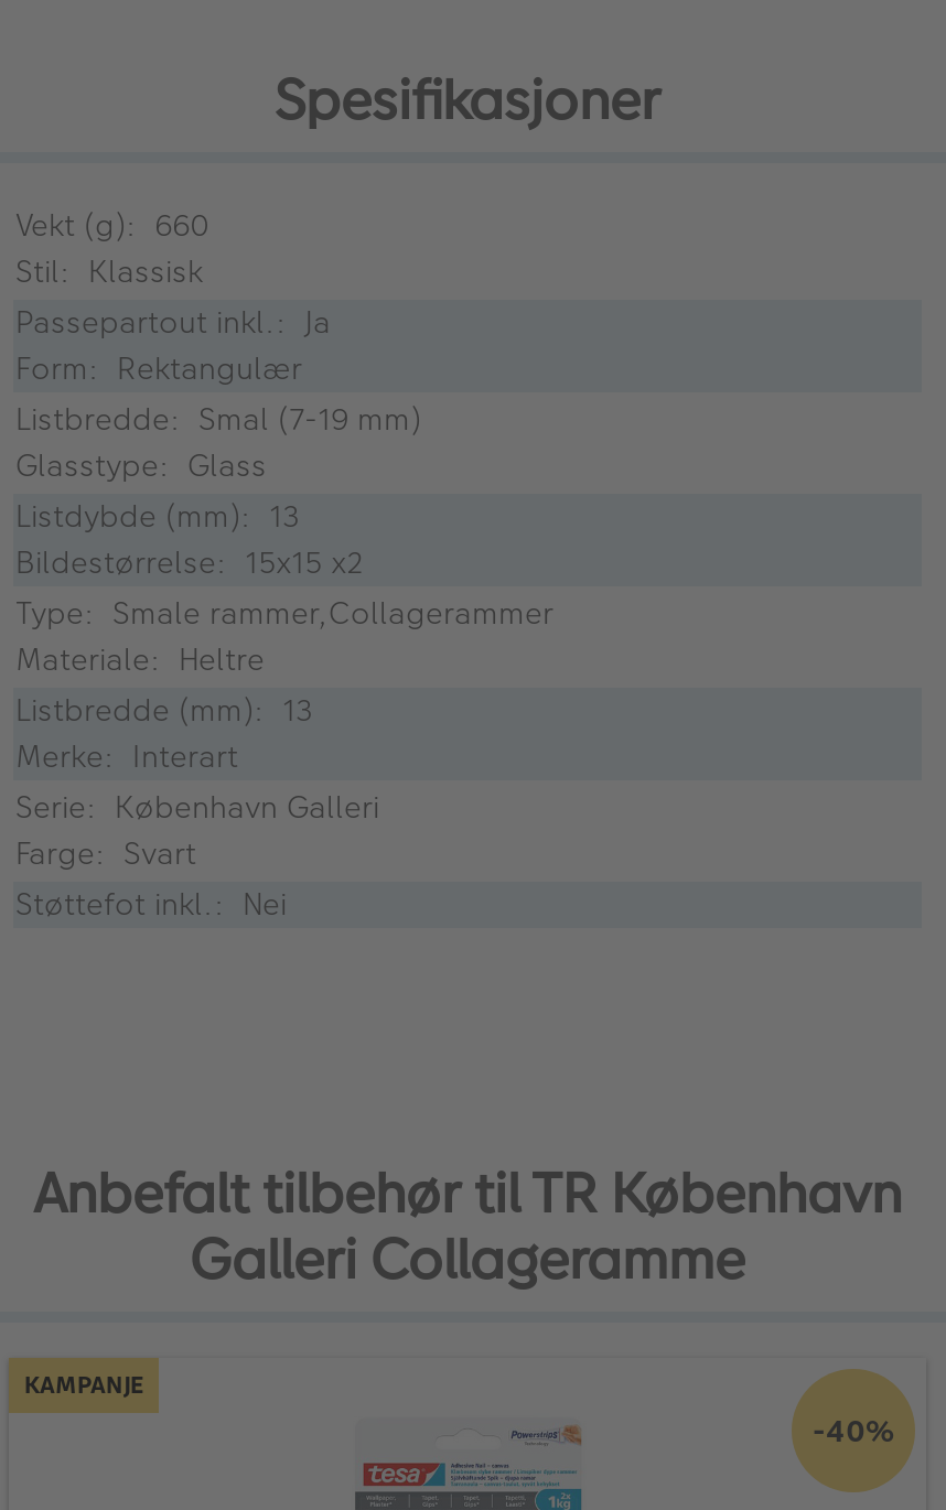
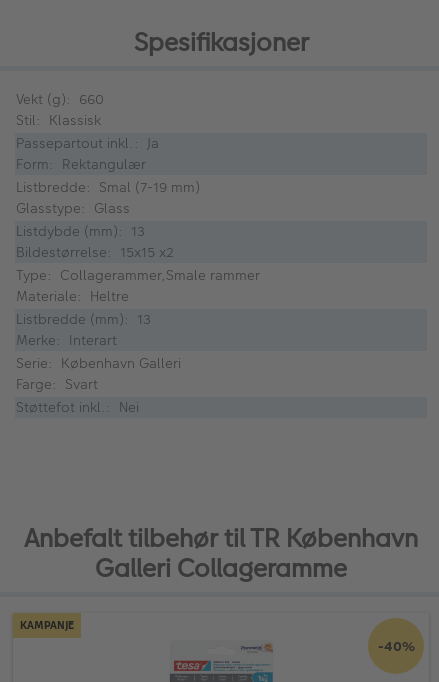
- Type: Smale rammer,Collagerammer
+ Type: Collagerammer,Smale rammer
